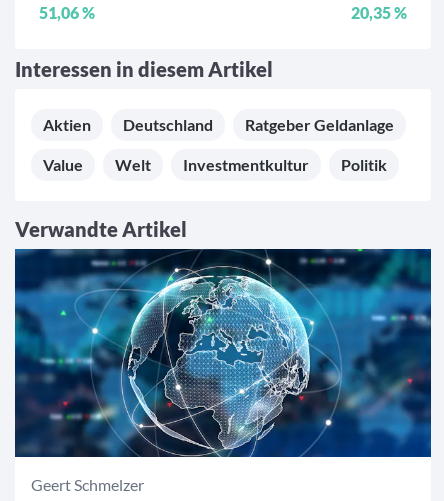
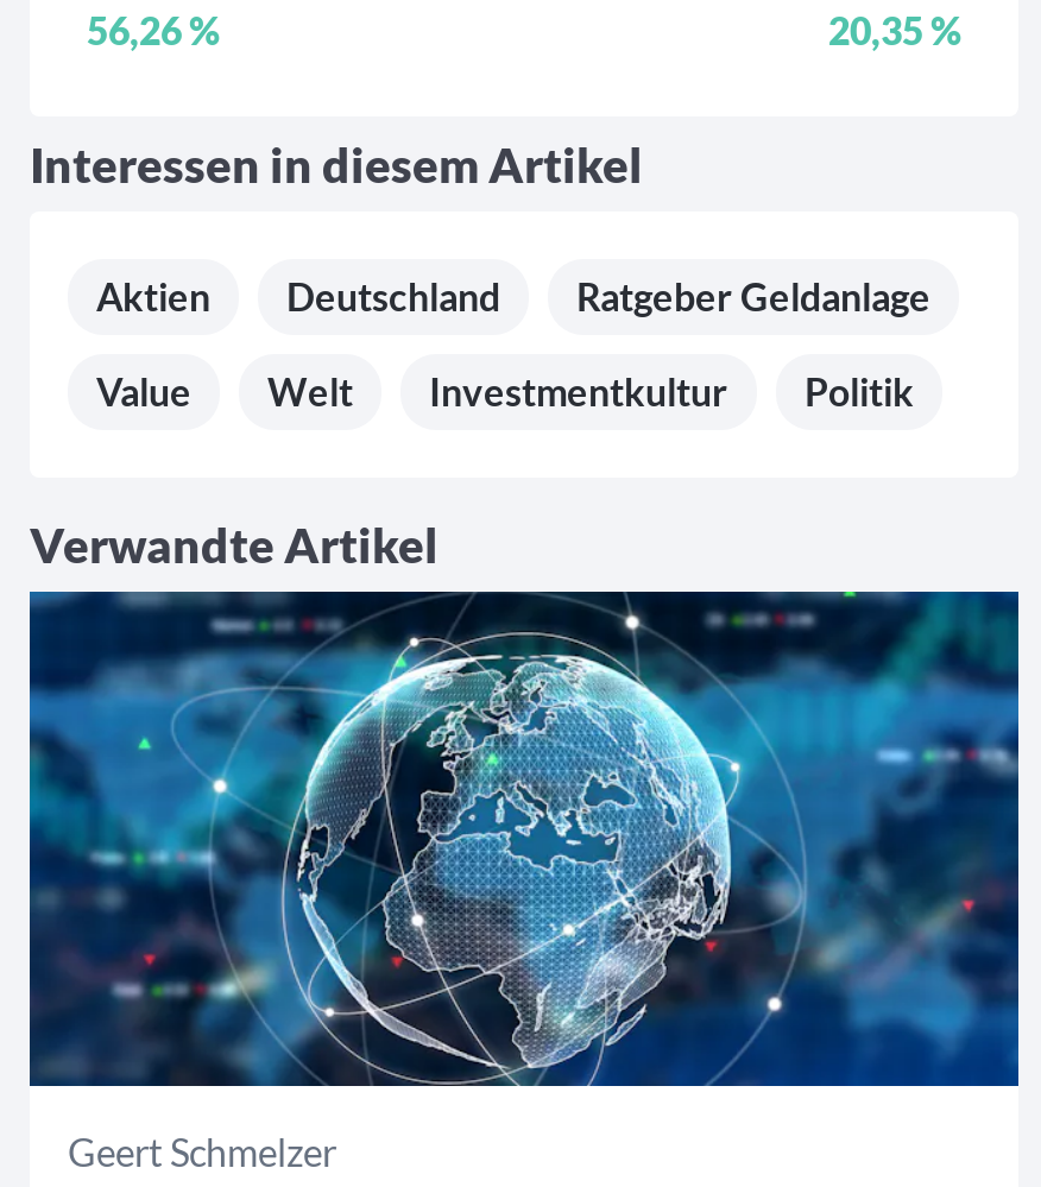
- 51,06 %
+ 56,26 %
